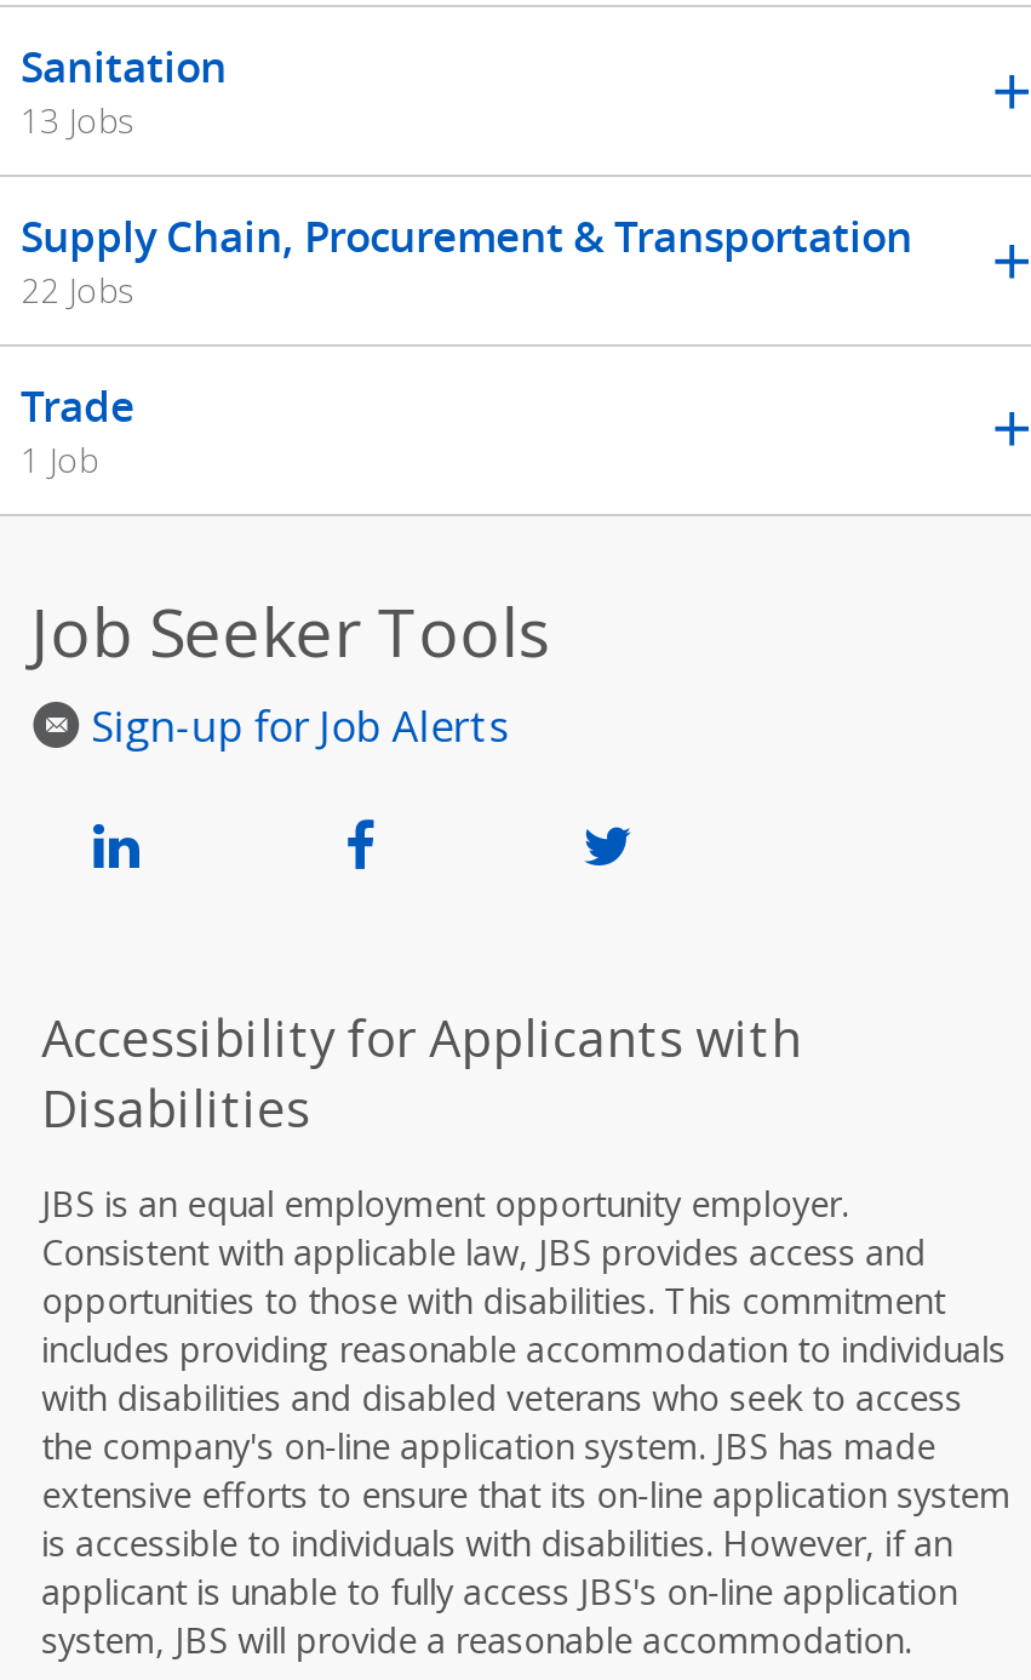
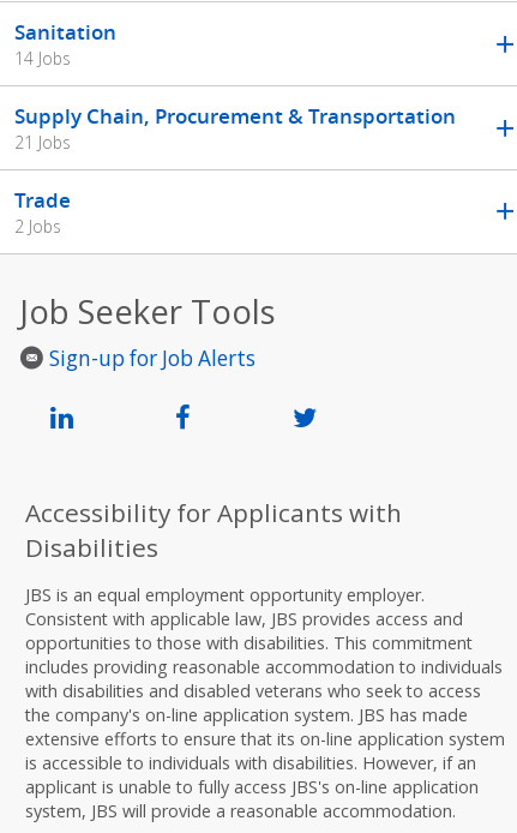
- 13 Jobs
+ 14 Jobs

- 22 Jobs
+ 21 Jobs

- 1 Job
+ 2 Jobs
